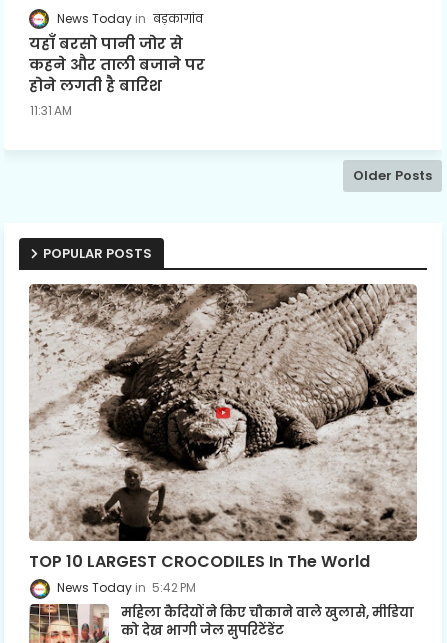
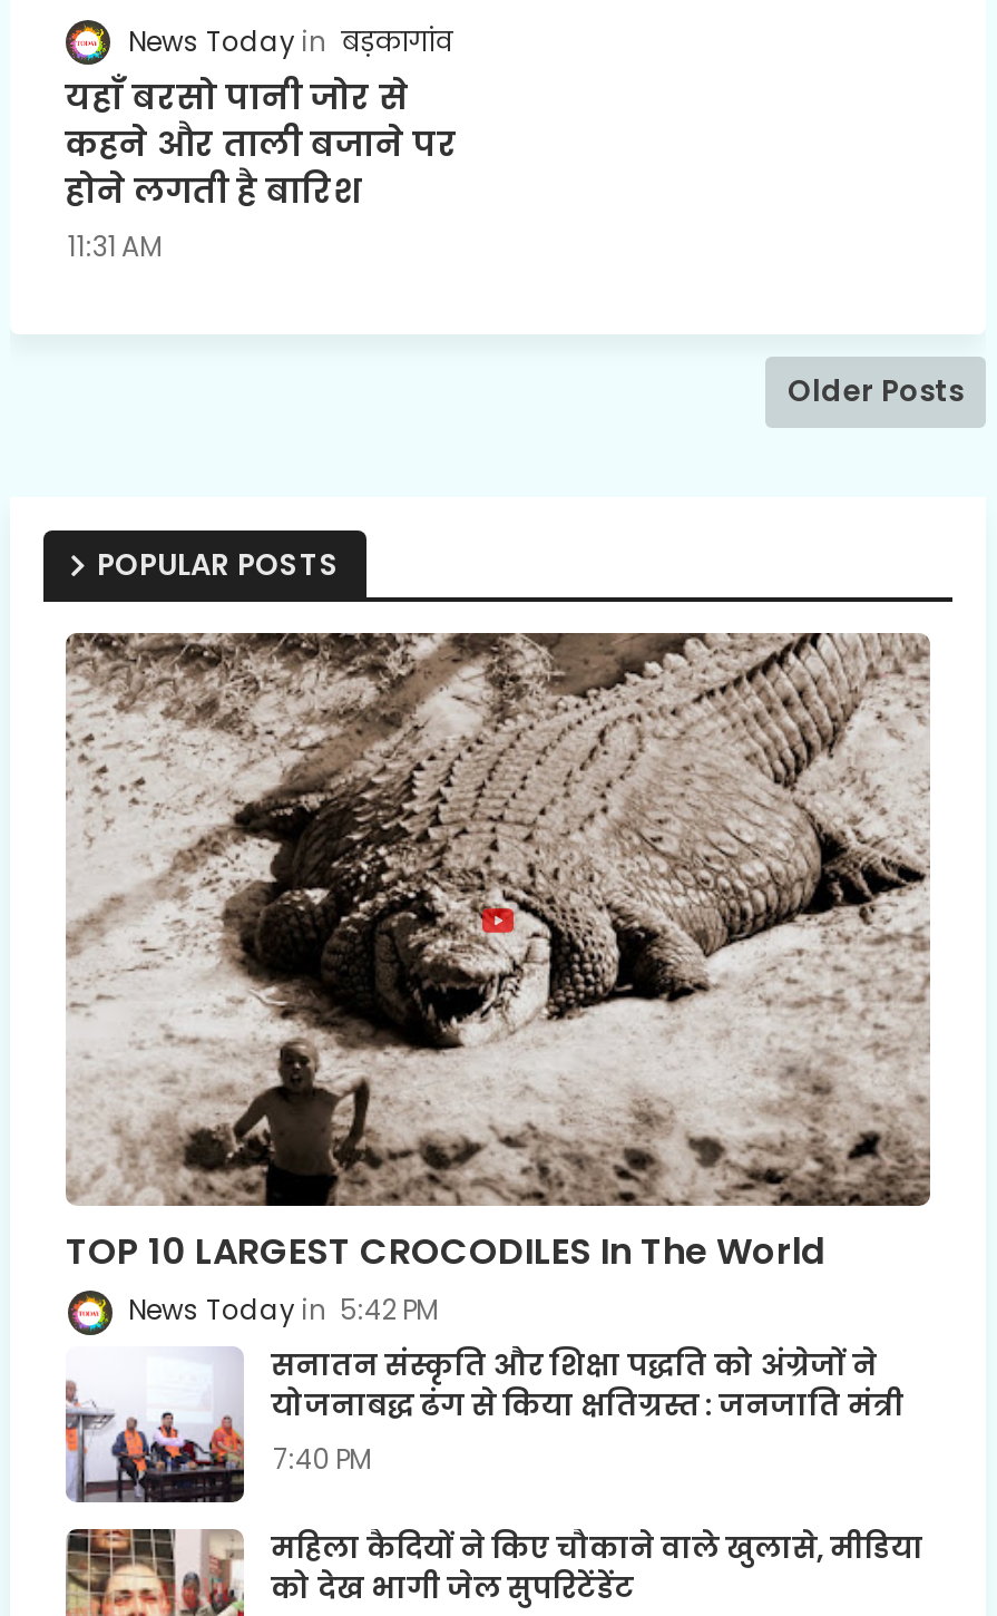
+ [image]
+ सनातन संस्कृति और शिक्षा पद्धति को अंग्रेजों ने
+ योजनाबद्ध ढंग से किया क्षतिग्रस्त : जनजाति मंत्री
+ 7:40 PM
